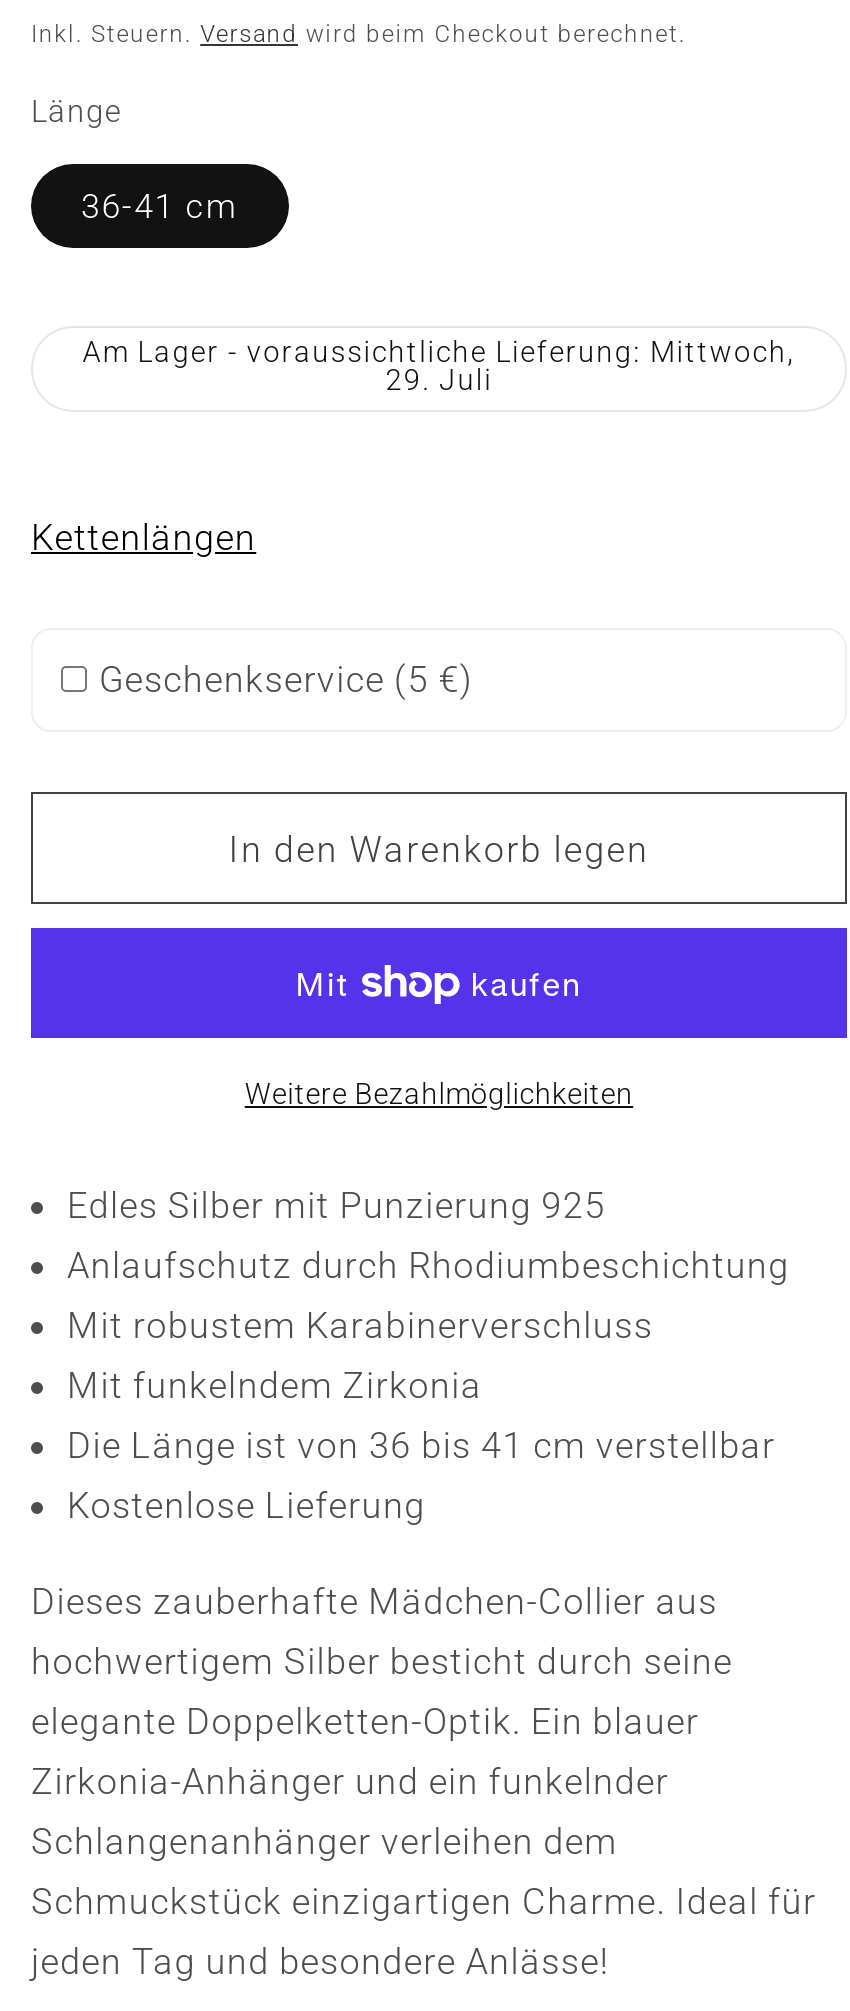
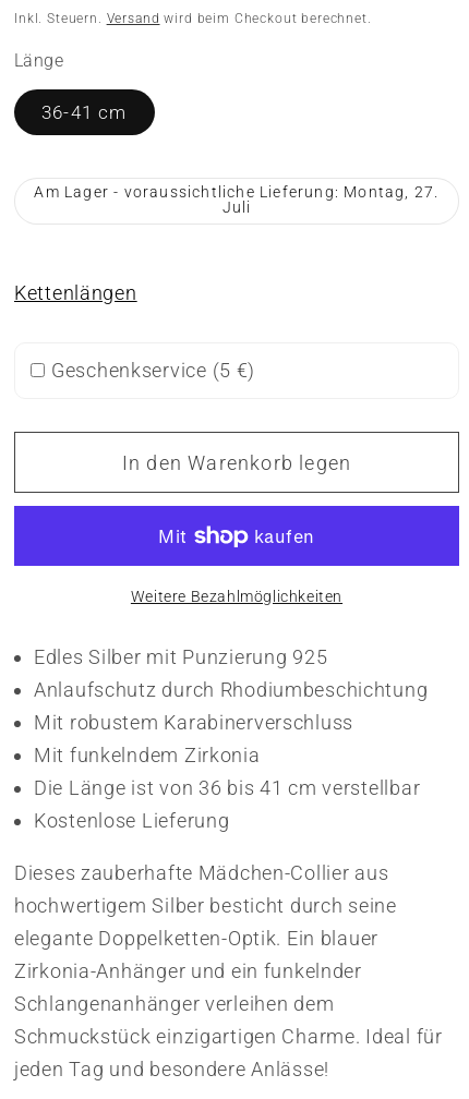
- Am Lager - voraussichtliche Lieferung: Mittwoch,
- 29. Juli
+ Am Lager - voraussichtliche Lieferung: Montag, 27.
+ Juli
